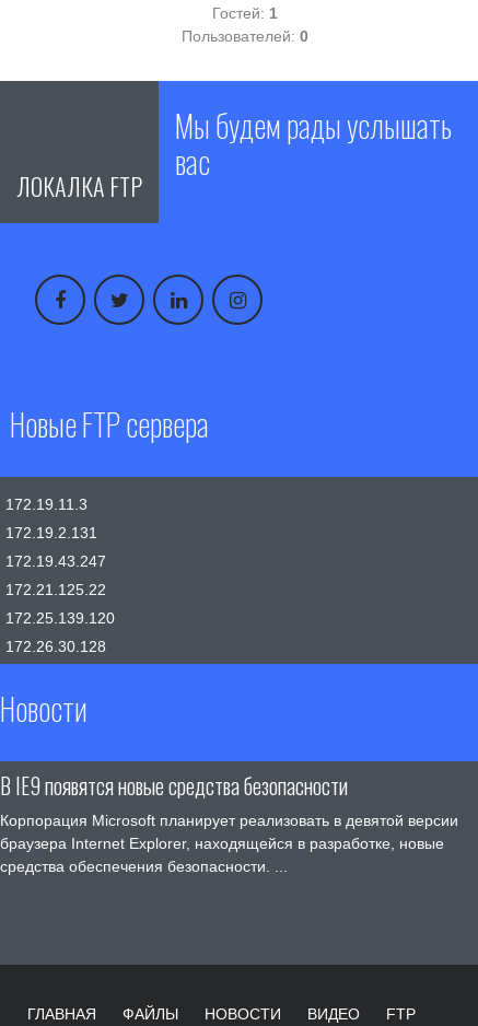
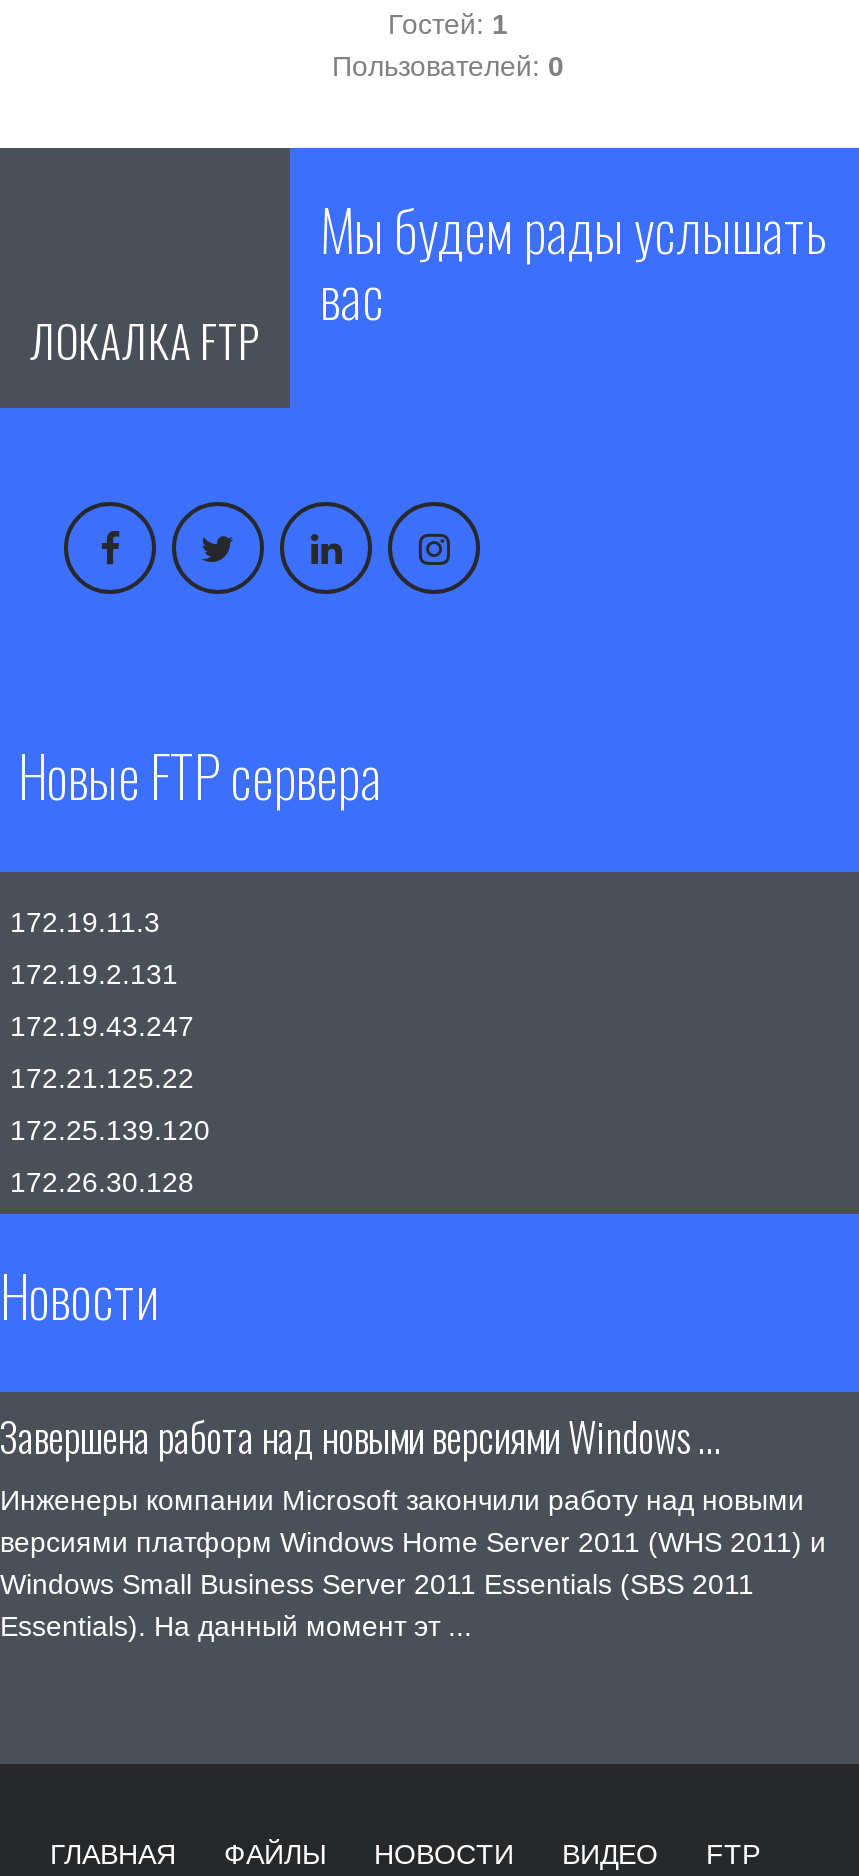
- В IE9 появятся новые средства безопасности
- Корпорация Microsoft планирует реализовать в девятой версии
- браузера Internet Explorer, находящейся в разработке, новые
- средства обеспечения безопасности. ...
+ Завершена работа над новыми версиями Windows ...
+ Инженеры компании Microsoft закончили работу над новыми
+ версиями платформ Windows Home Server 2011 (WHS 2011) и
+ Windows Small Business Server 2011 Essentials (SBS 2011
+ Essentials). На данный момент эт ...
